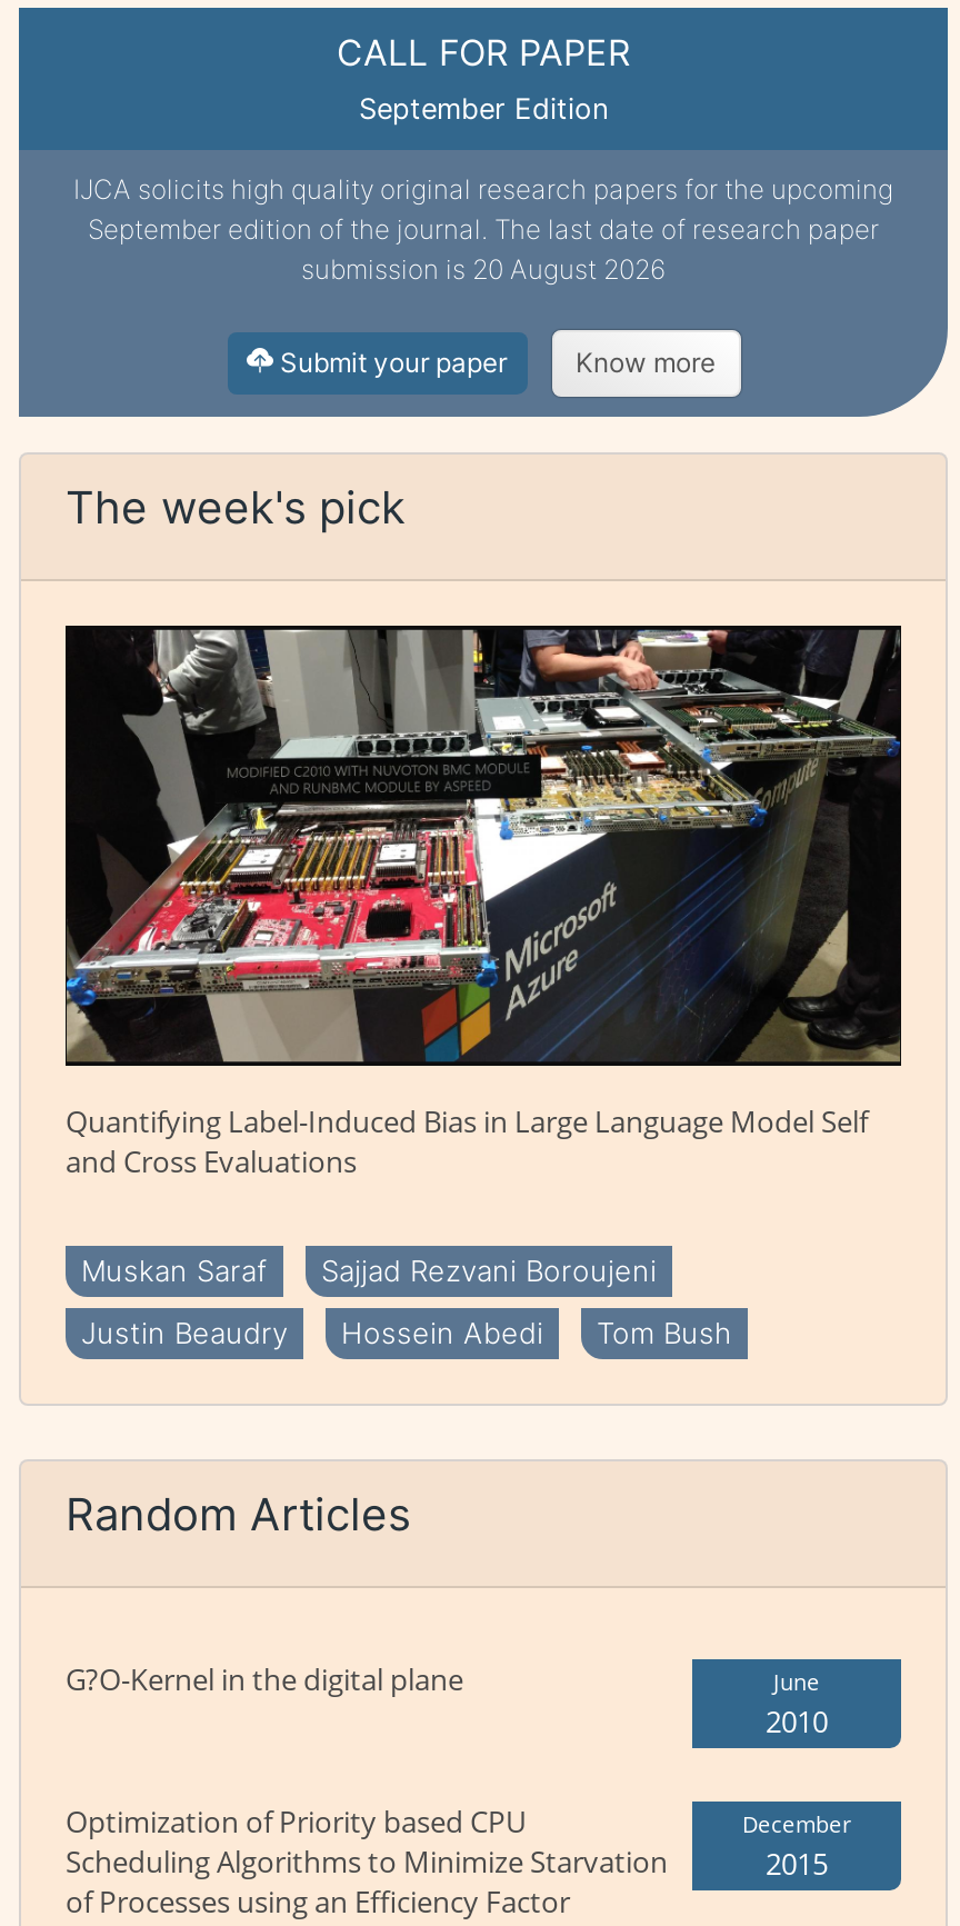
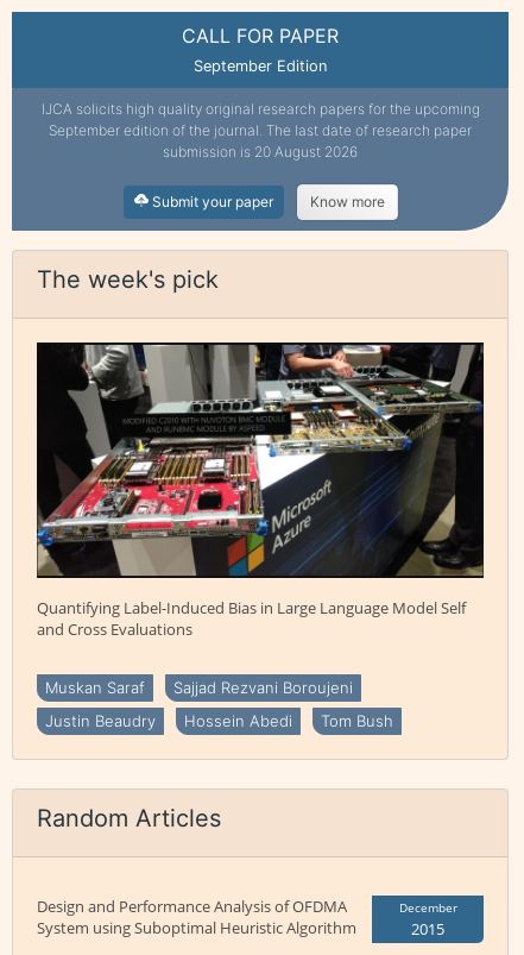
- G?O-Kernel in the digital plane
- June
- 2010
- Optimization of Priority based CPU
- Scheduling Algorithms to Minimize Starvation
- of Processes using an Efficiency Factor
+ Design and Performance Analysis of OFDMA
+ System using Suboptimal Heuristic Algorithm
